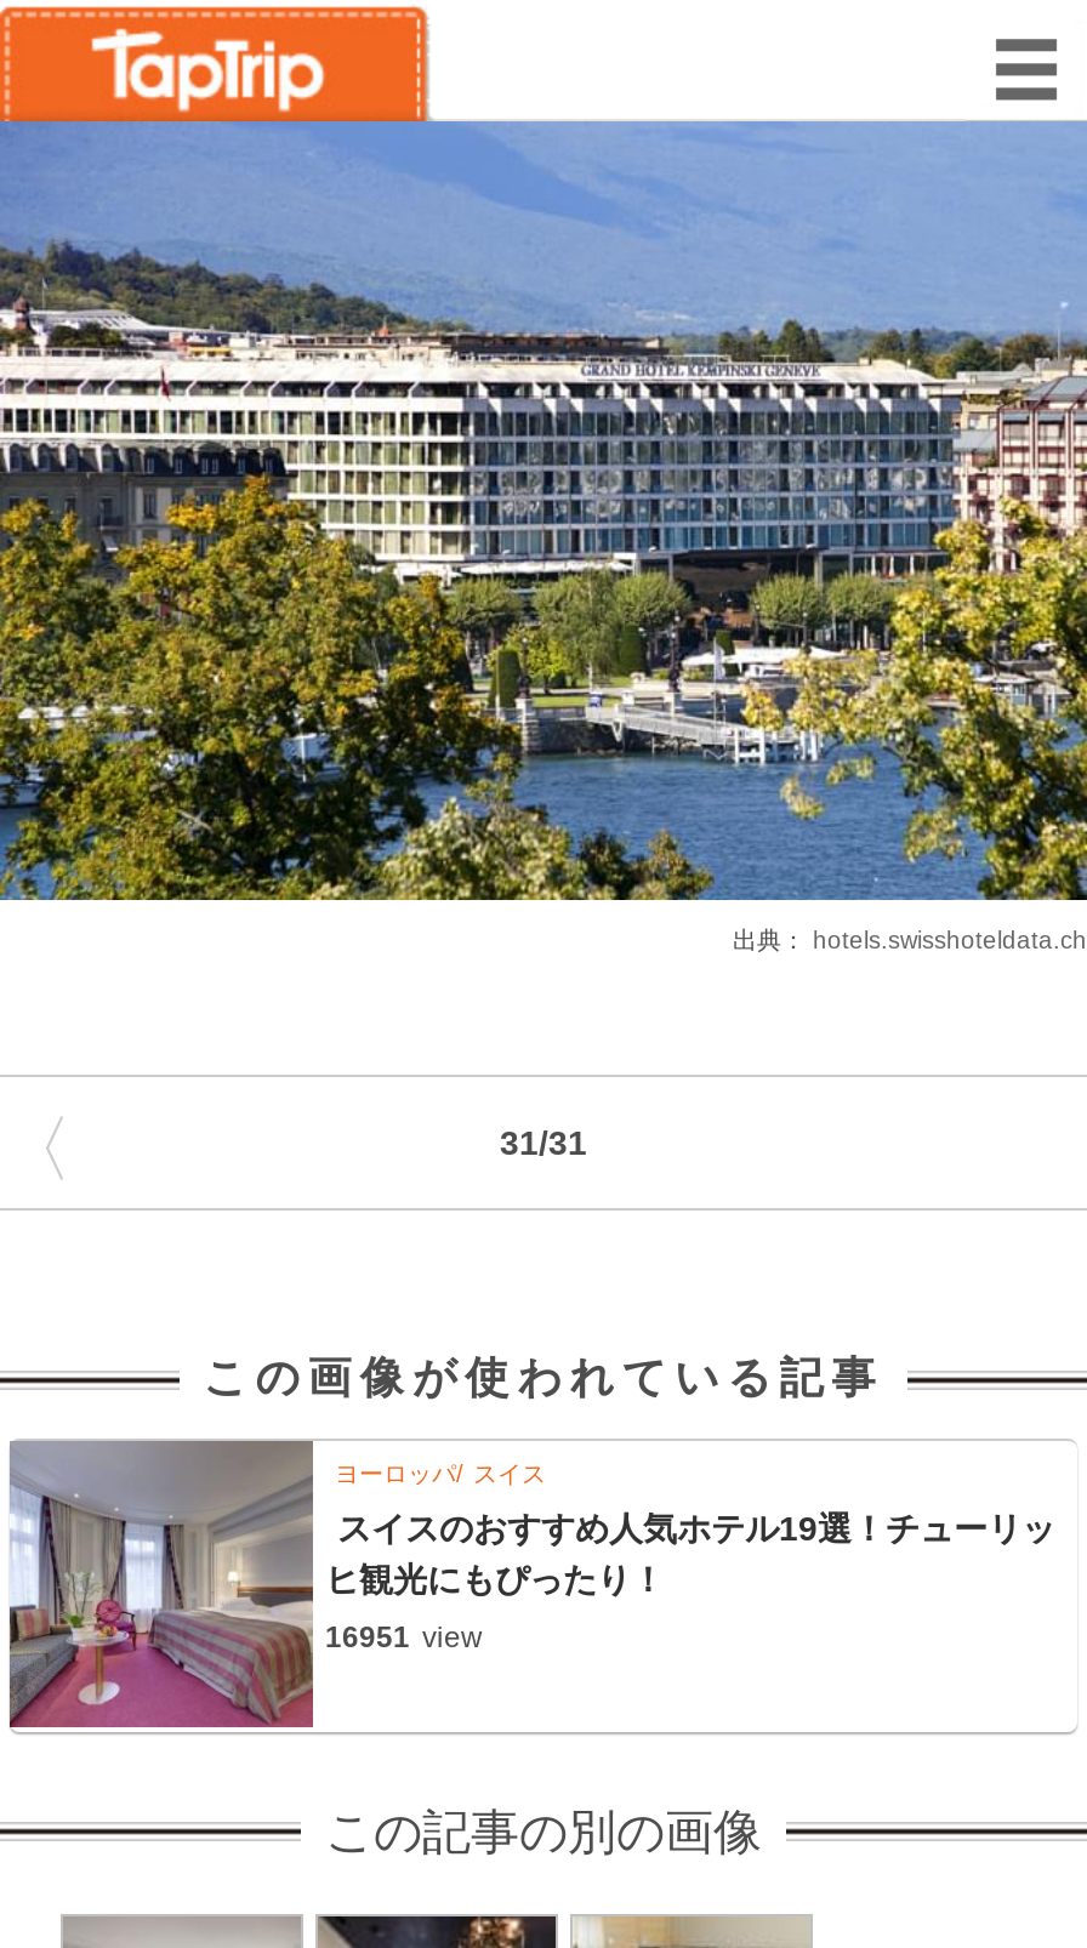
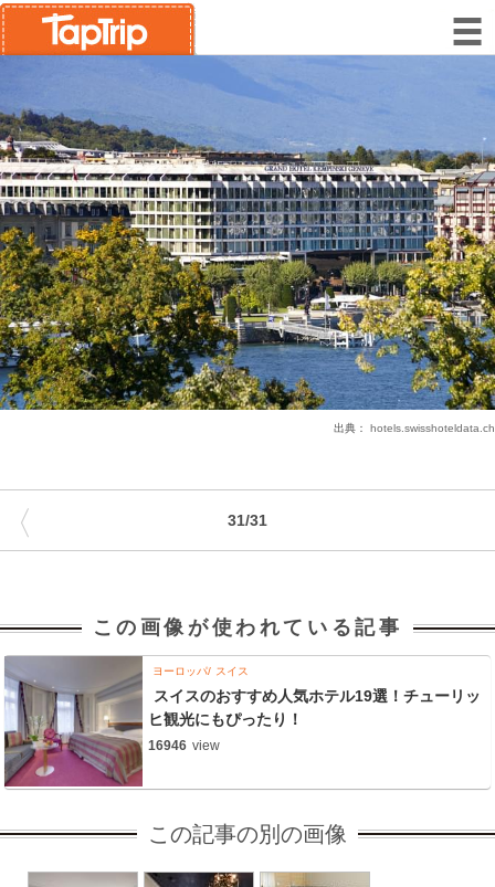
- 16951 view
+ 16946 view
